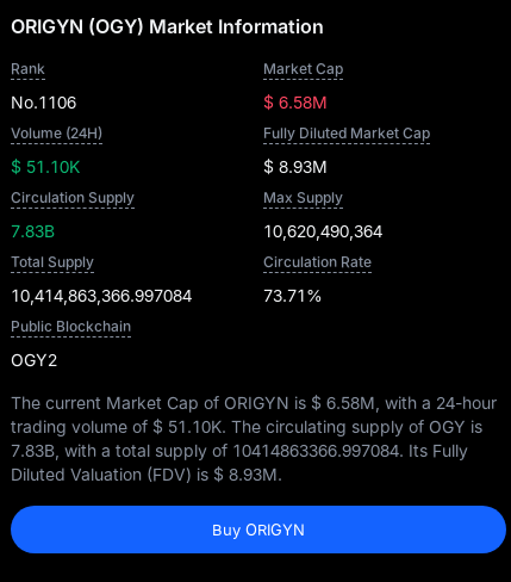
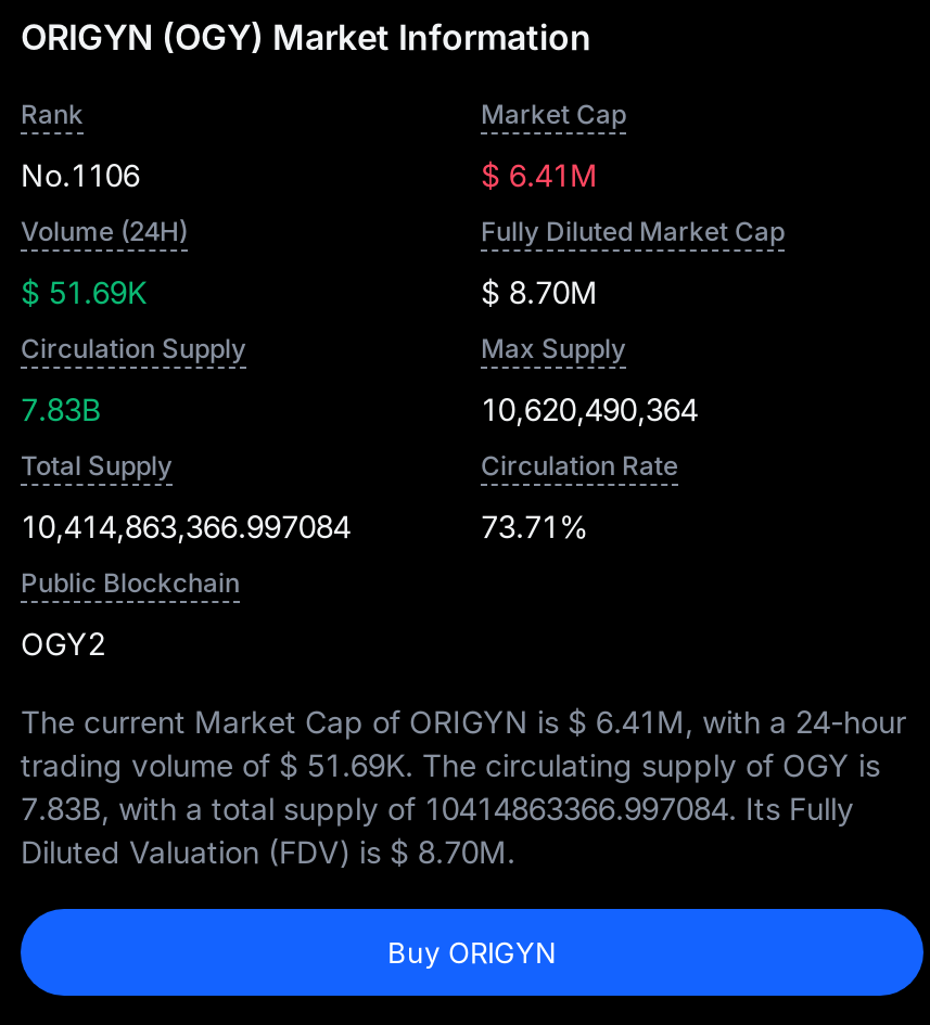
- $ 6.58M
+ $ 6.41M

- $ 51.10K
+ $ 51.69K

- $ 8.93M
+ $ 8.70M

- The current Market Cap of ORIGYN is $ 6.58M, with a 24-hour
+ The current Market Cap of ORIGYN is $ 6.41M, with a 24-hour

- trading volume of $ 51.10K. The circulating supply of OGY is
+ trading volume of $ 51.69K. The circulating supply of OGY is

- Diluted Valuation (FDV) is $ 8.93M.
+ Diluted Valuation (FDV) is $ 8.70M.
